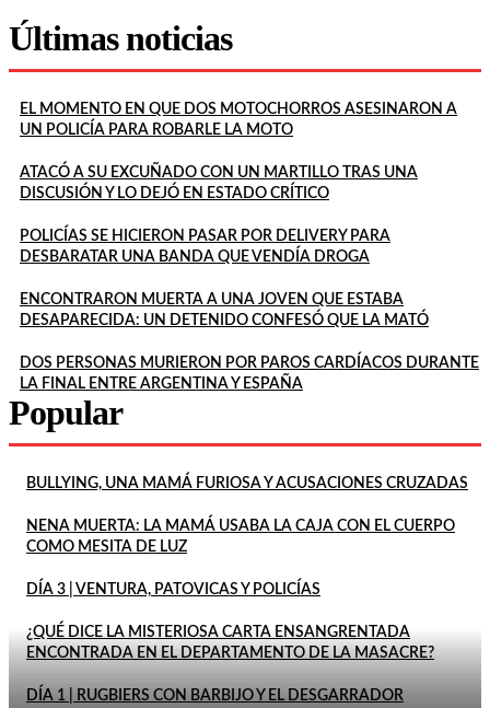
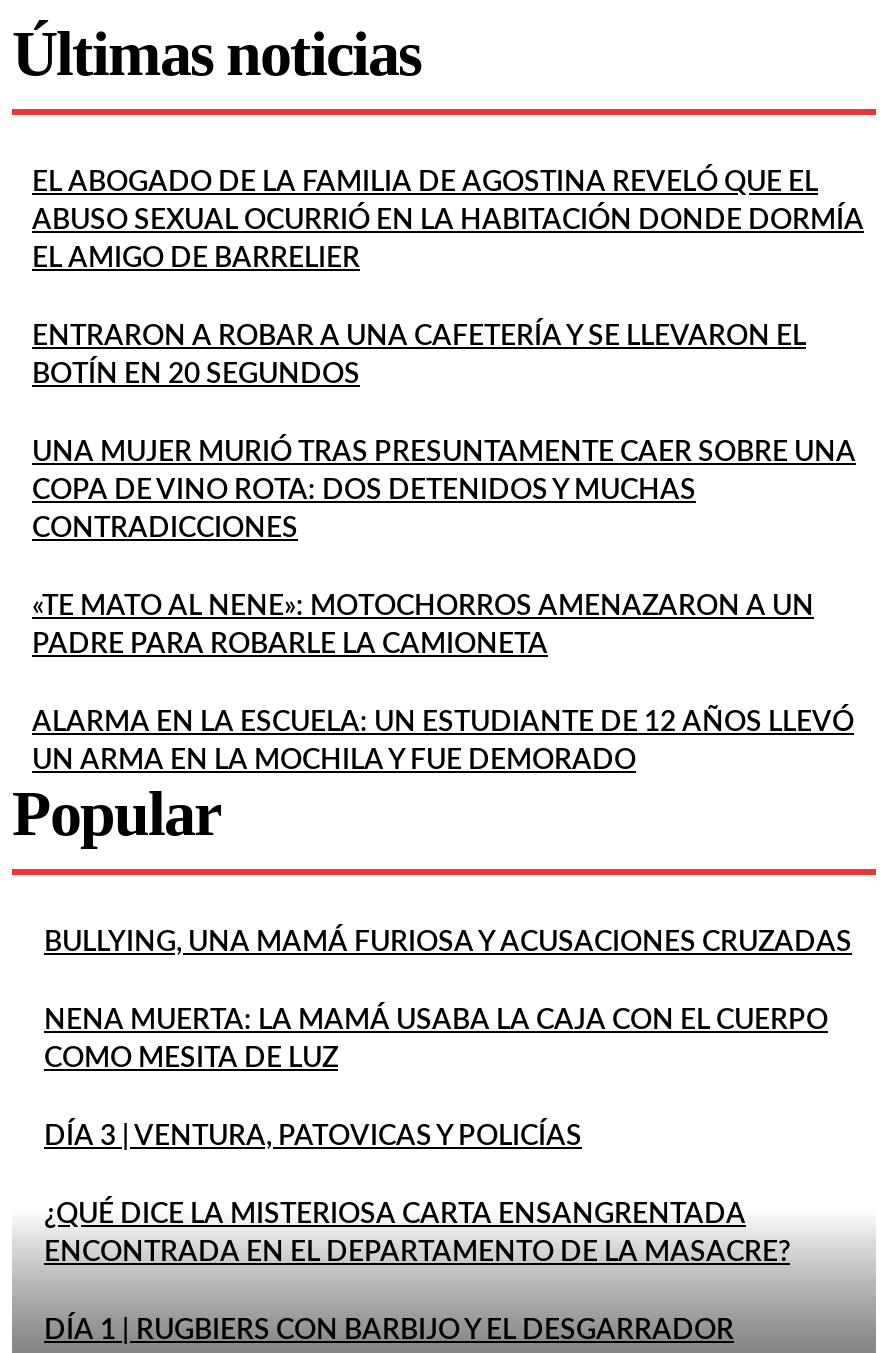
- EL MOMENTO EN QUE DOS MOTOCHORROS ASESINARON A
- UN POLICÍA PARA ROBARLE LA MOTO
+ EL ABOGADO DE LA FAMILIA DE AGOSTINA REVELÓ QUE EL
+ ABUSO SEXUAL OCURRIÓ EN LA HABITACIÓN DONDE DORMÍA
+ EL AMIGO DE BARRELIER

- ATACÓ A SU EXCUÑADO CON UN MARTILLO TRAS UNA
- DISCUSIÓN Y LO DEJÓ EN ESTADO CRÍTICO
+ ENTRARON A ROBAR A UNA CAFETERÍA Y SE LLEVARON EL
+ BOTÍN EN 20 SEGUNDOS

- POLICÍAS SE HICIERON PASAR POR DELIVERY PARA
- DESBARATAR UNA BANDA QUE VENDÍA DROGA
+ UNA MUJER MURIÓ TRAS PRESUNTAMENTE CAER SOBRE UNA
+ COPA DE VINO ROTA: DOS DETENIDOS Y MUCHAS
+ CONTRADICCIONES

- ENCONTRARON MUERTA A UNA JOVEN QUE ESTABA
- DESAPARECIDA: UN DETENIDO CONFESÓ QUE LA MATÓ
+ «TE MATO AL NENE»: MOTOCHORROS AMENAZARON A UN
+ PADRE PARA ROBARLE LA CAMIONETA

- DOS PERSONAS MURIERON POR PAROS CARDÍACOS DURANTE
- LA FINAL ENTRE ARGENTINA Y ESPAÑA
+ ALARMA EN LA ESCUELA: UN ESTUDIANTE DE 12 AÑOS LLEVÓ
+ UN ARMA EN LA MOCHILA Y FUE DEMORADO
